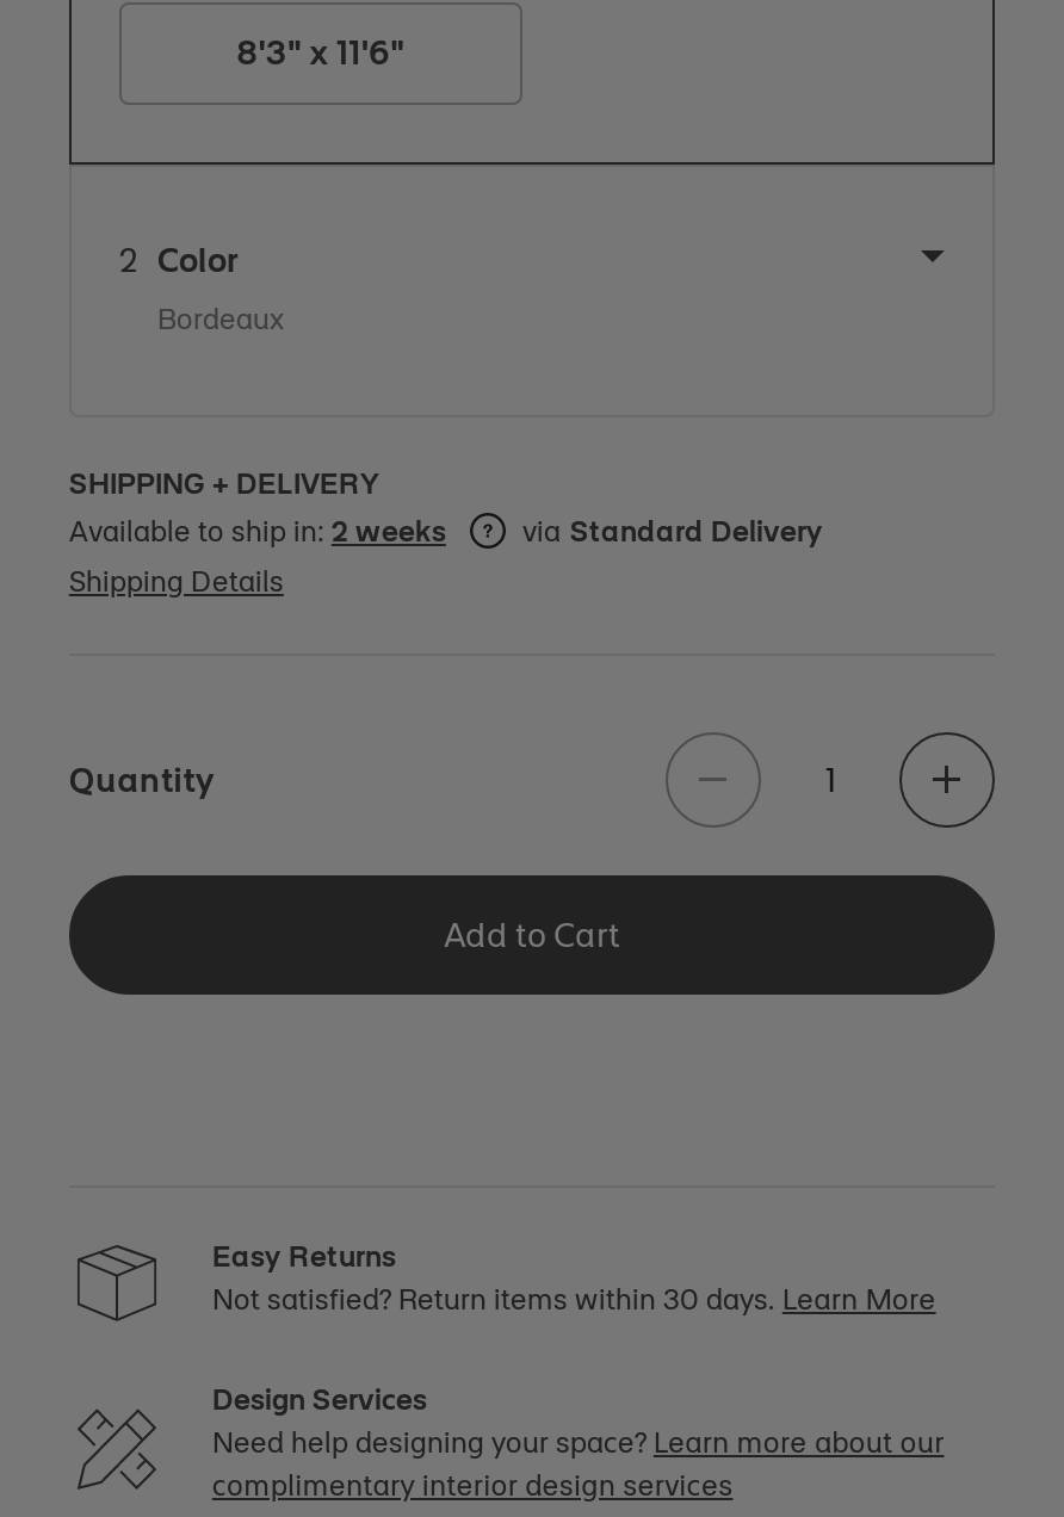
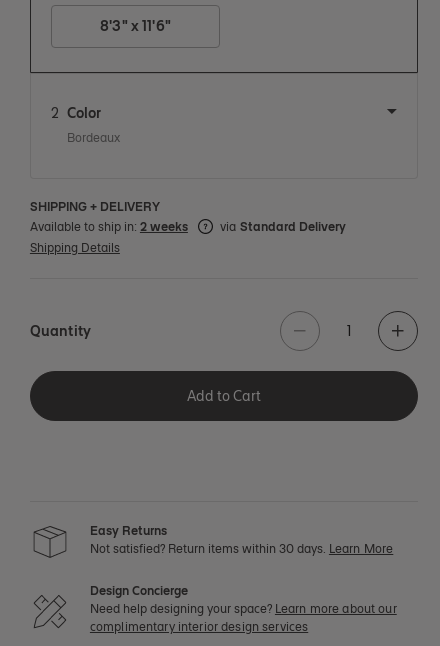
- Design Services
+ Design Concierge
